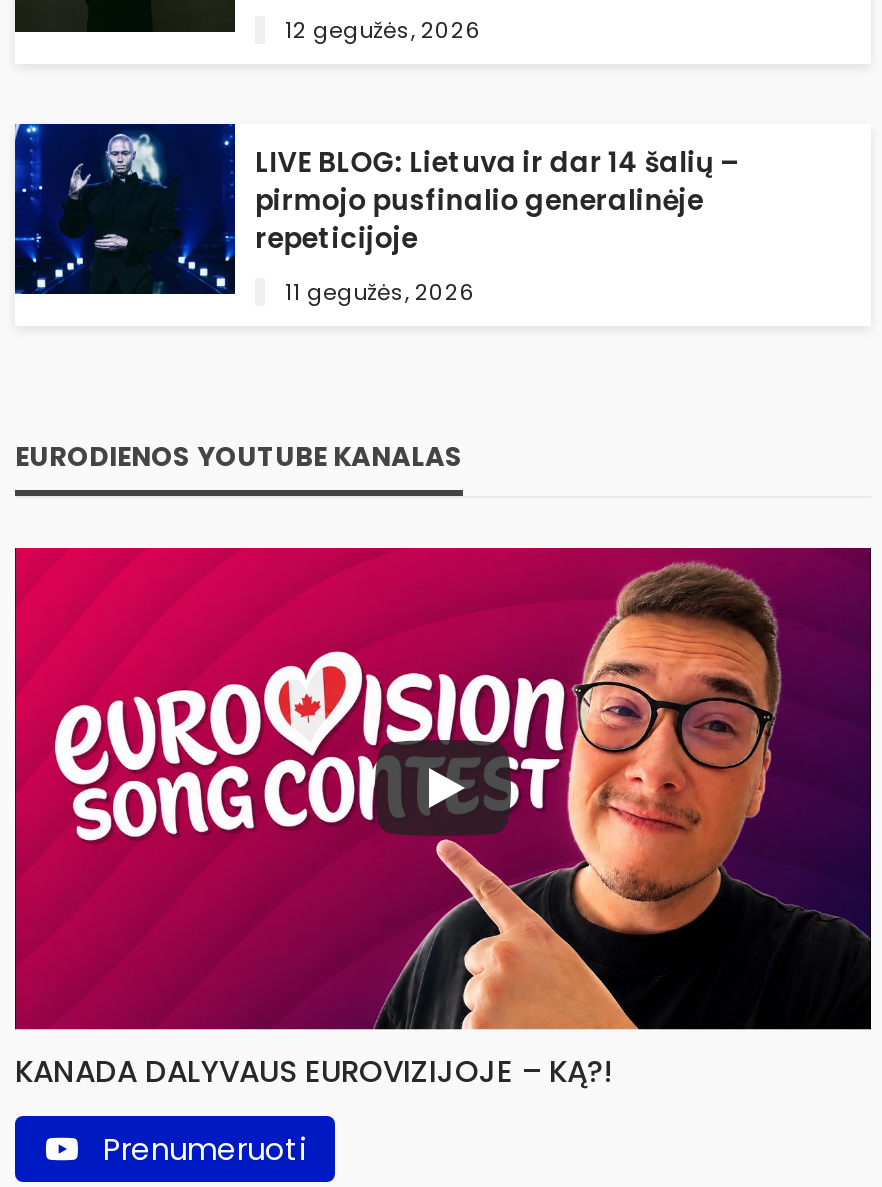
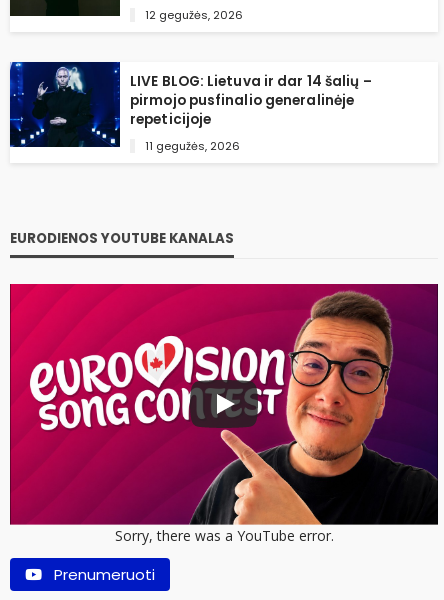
- KANADA DALYVAUS EUROVIZIJOJE – KĄ?!
+ Sorry, there was a YouTube error.
